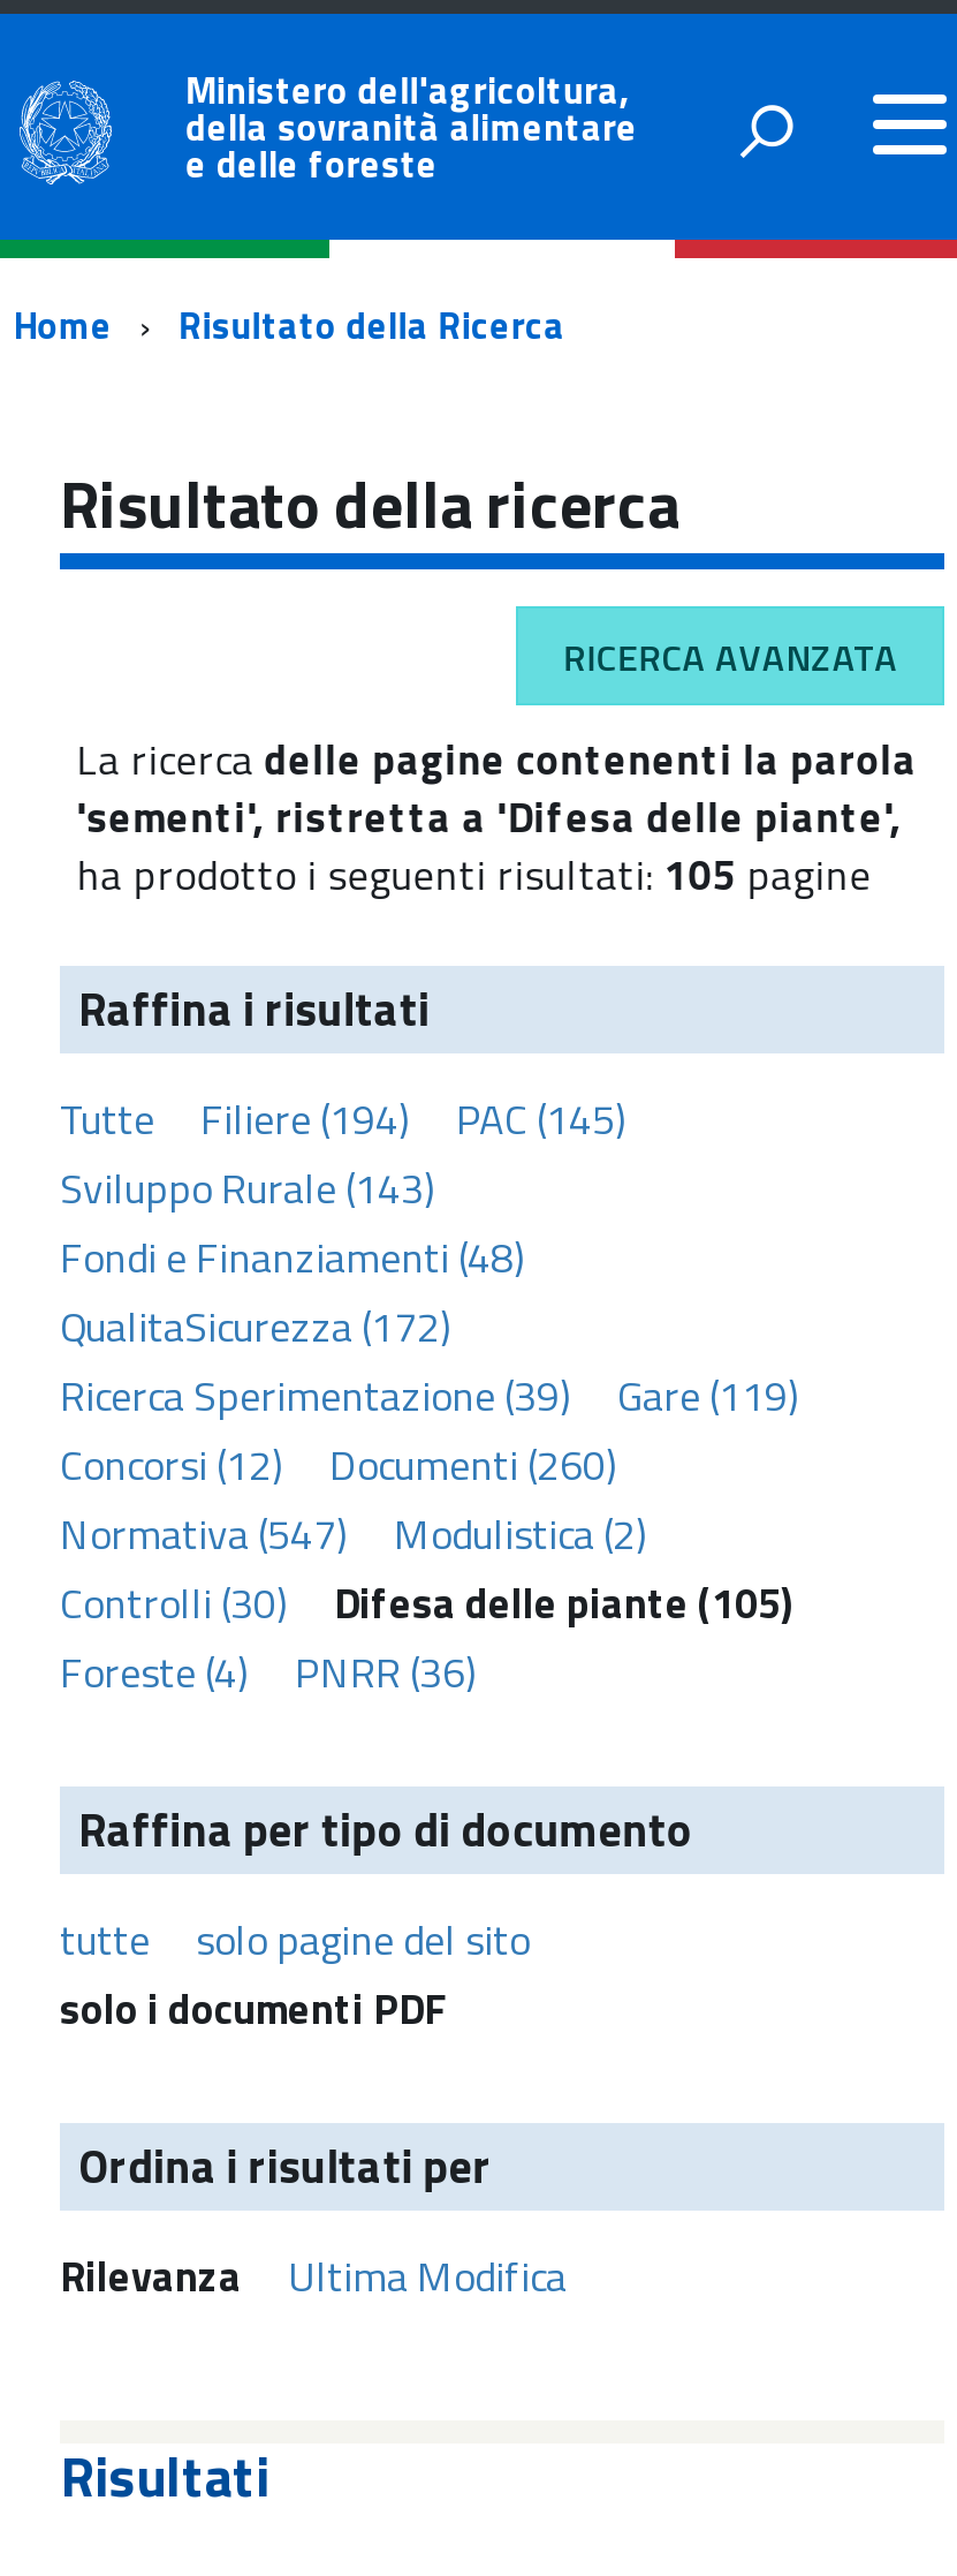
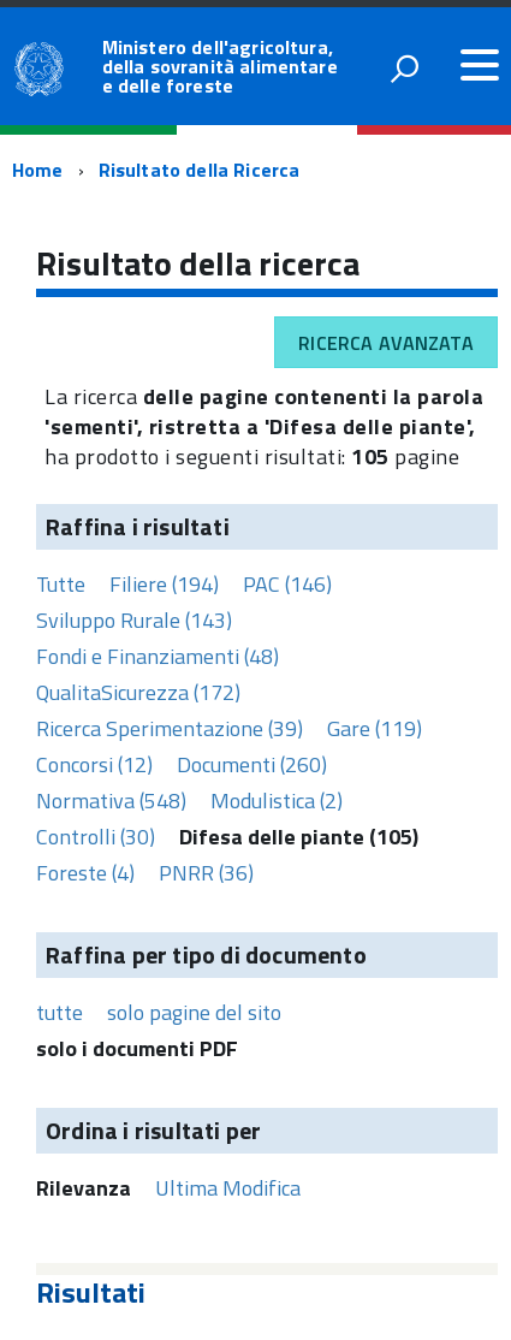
- Tutte Filiere (194) PAC (145)
+ Tutte Filiere (194) PAC (146)

- Normativa (547) Modulistica (2)
+ Normativa (548) Modulistica (2)
